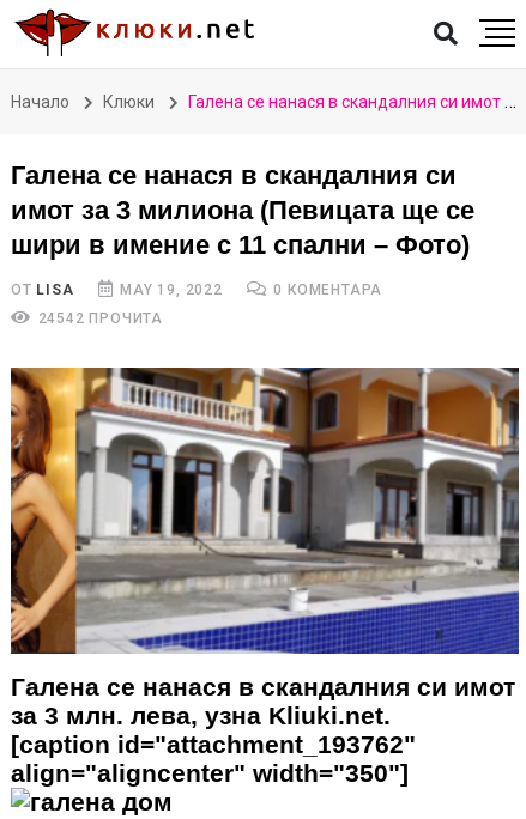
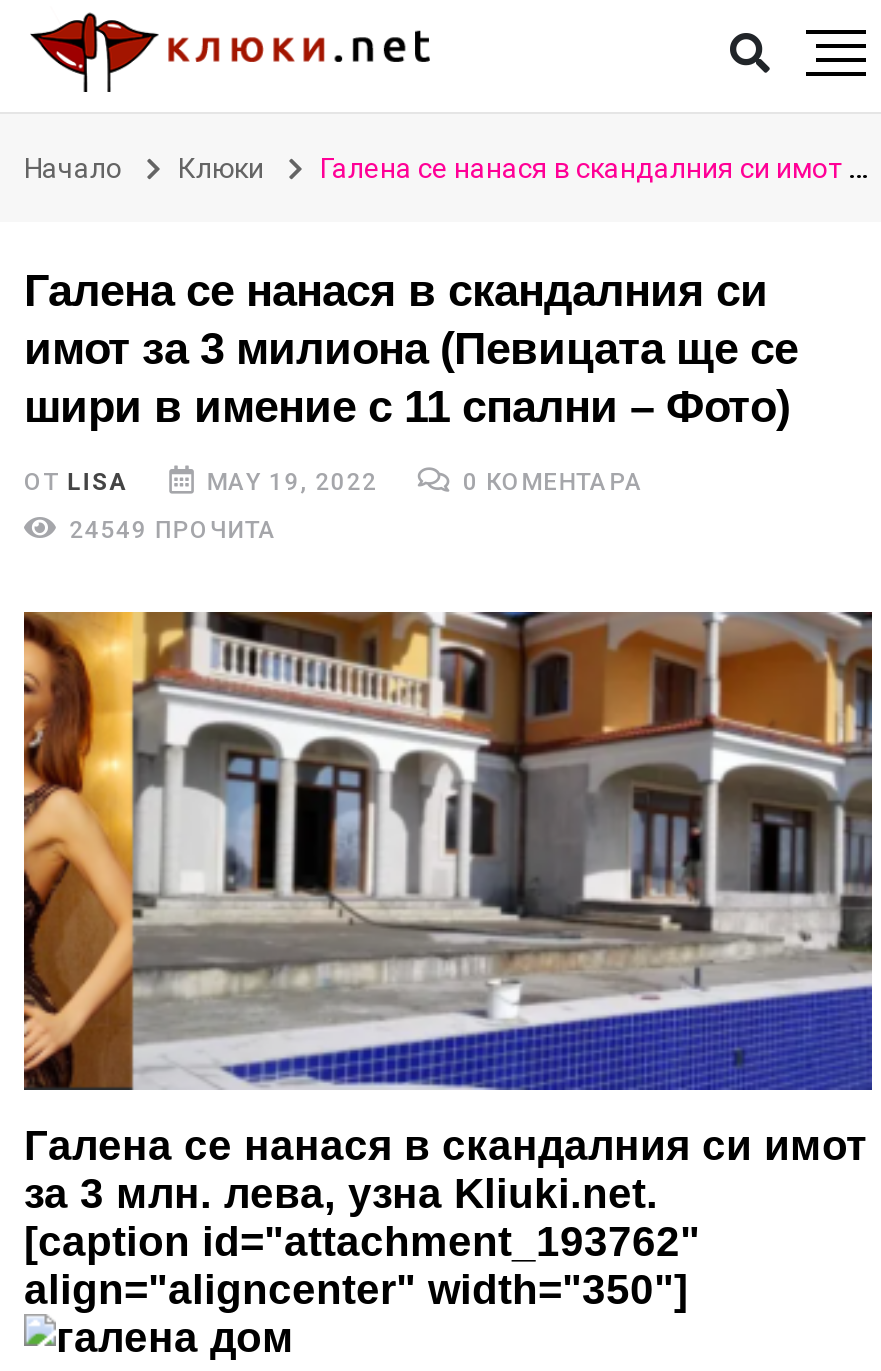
- 24542 ПРОЧИТА
+ 24549 ПРОЧИТА
